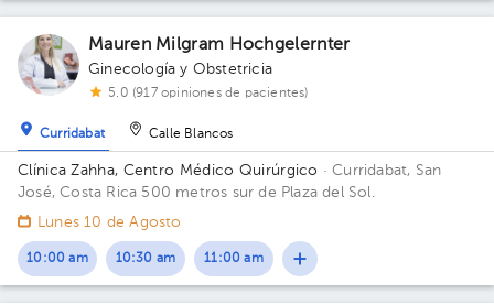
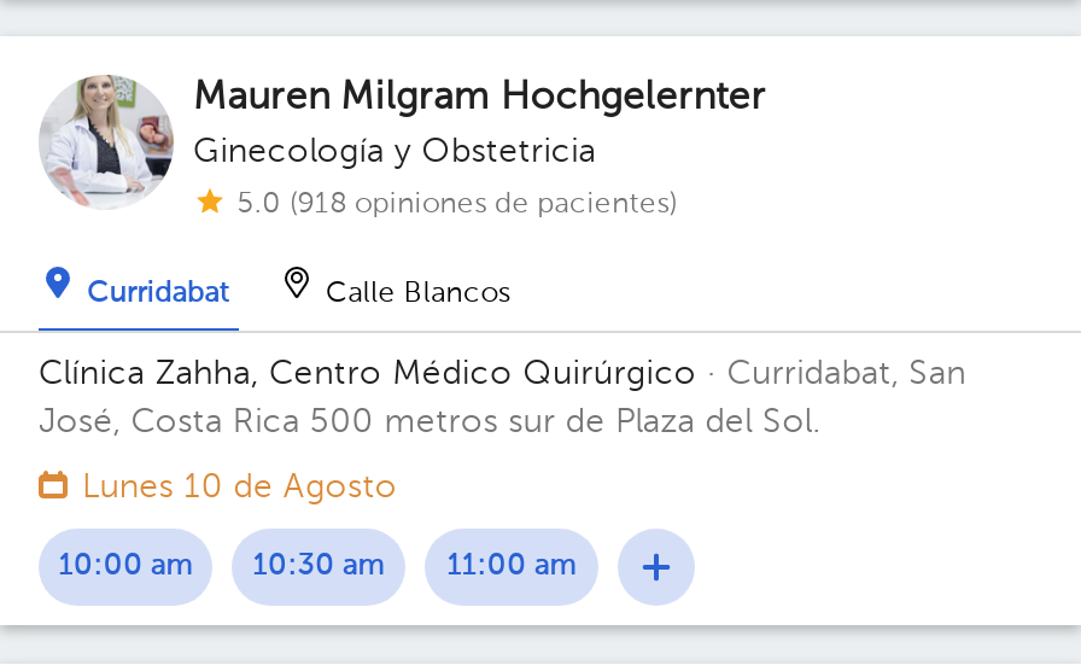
- 5.0 (917 opiniones de pacientes)
+ 5.0 (918 opiniones de pacientes)
